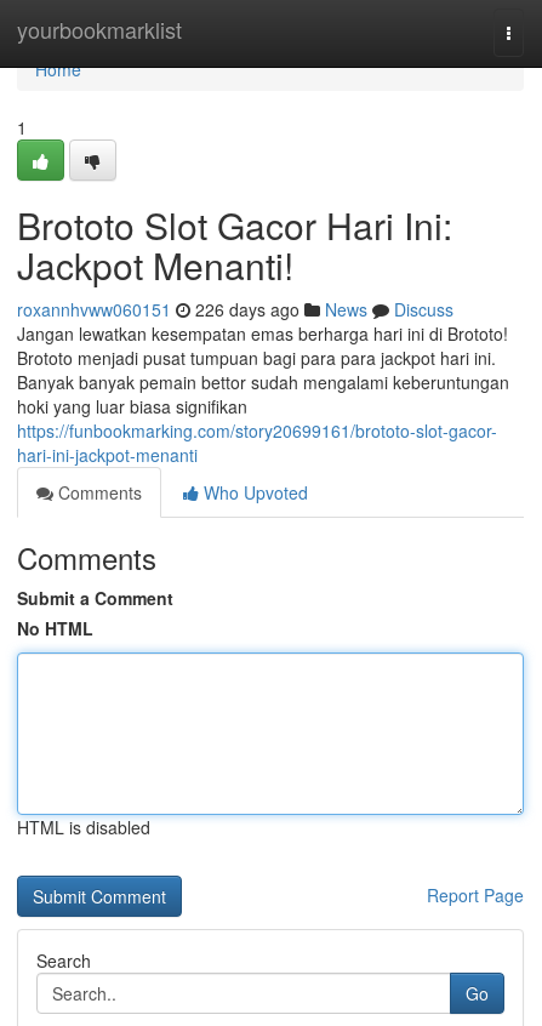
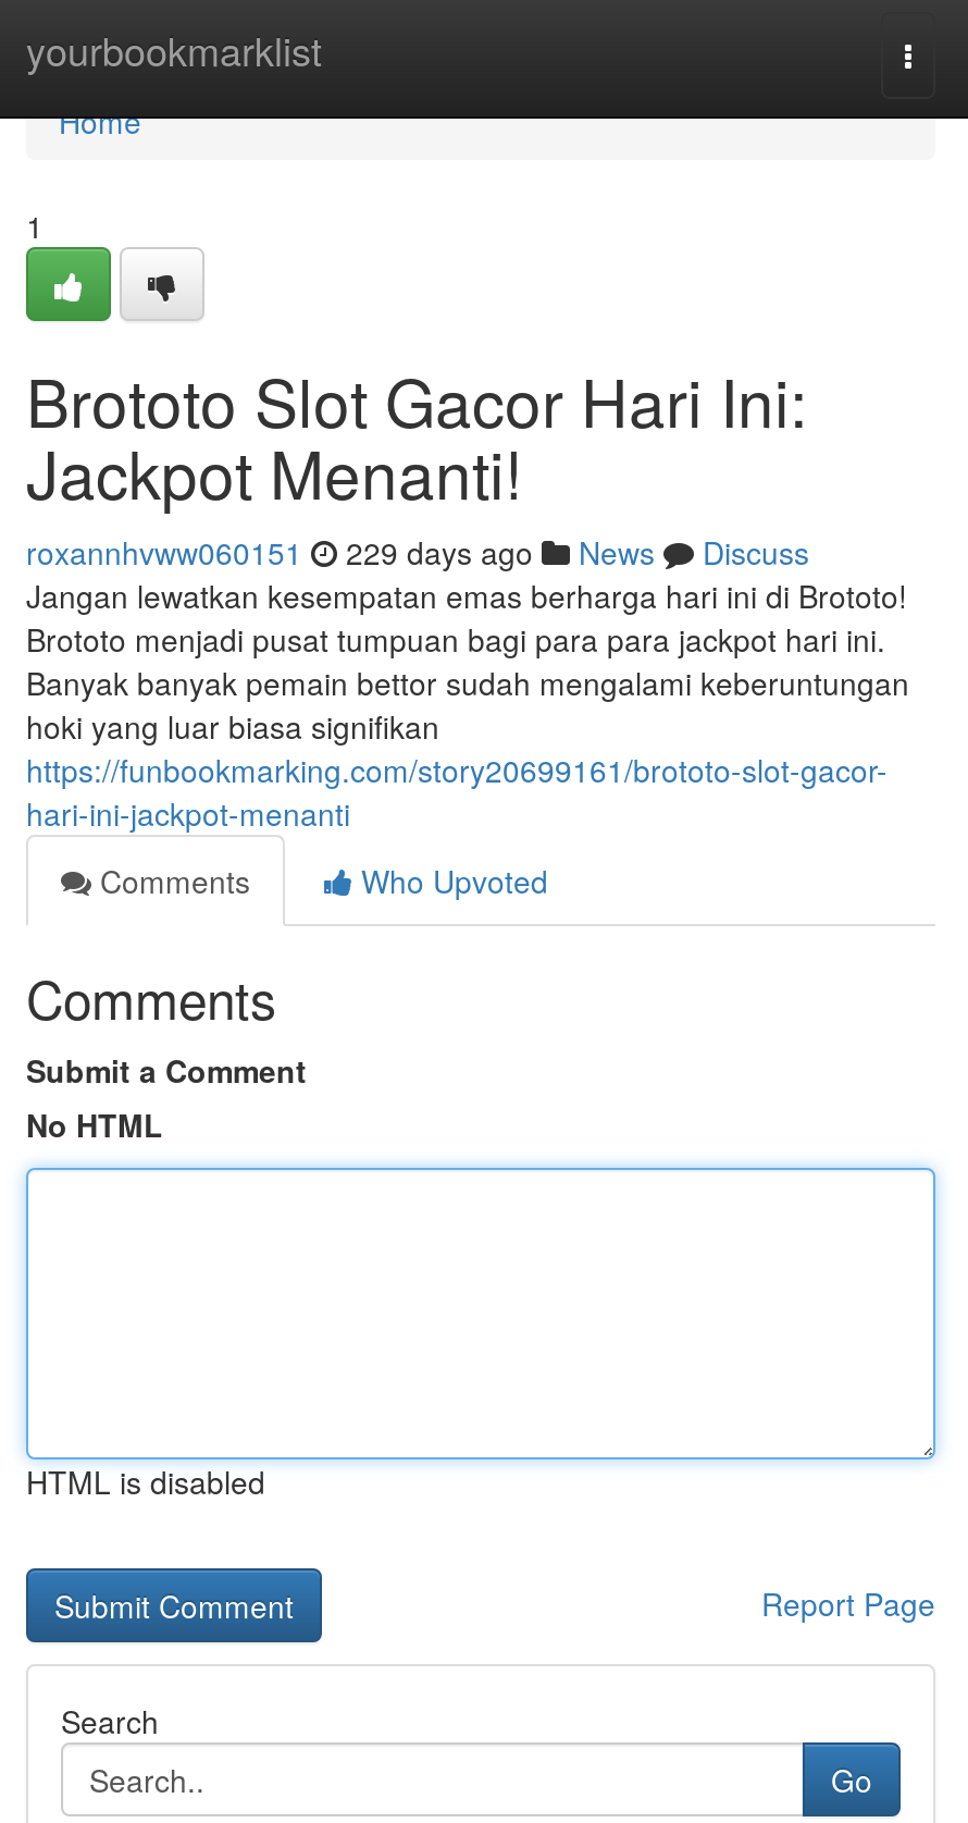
- roxannhvww060151 226 days ago News Discuss
+ roxannhvww060151 229 days ago News Discuss
